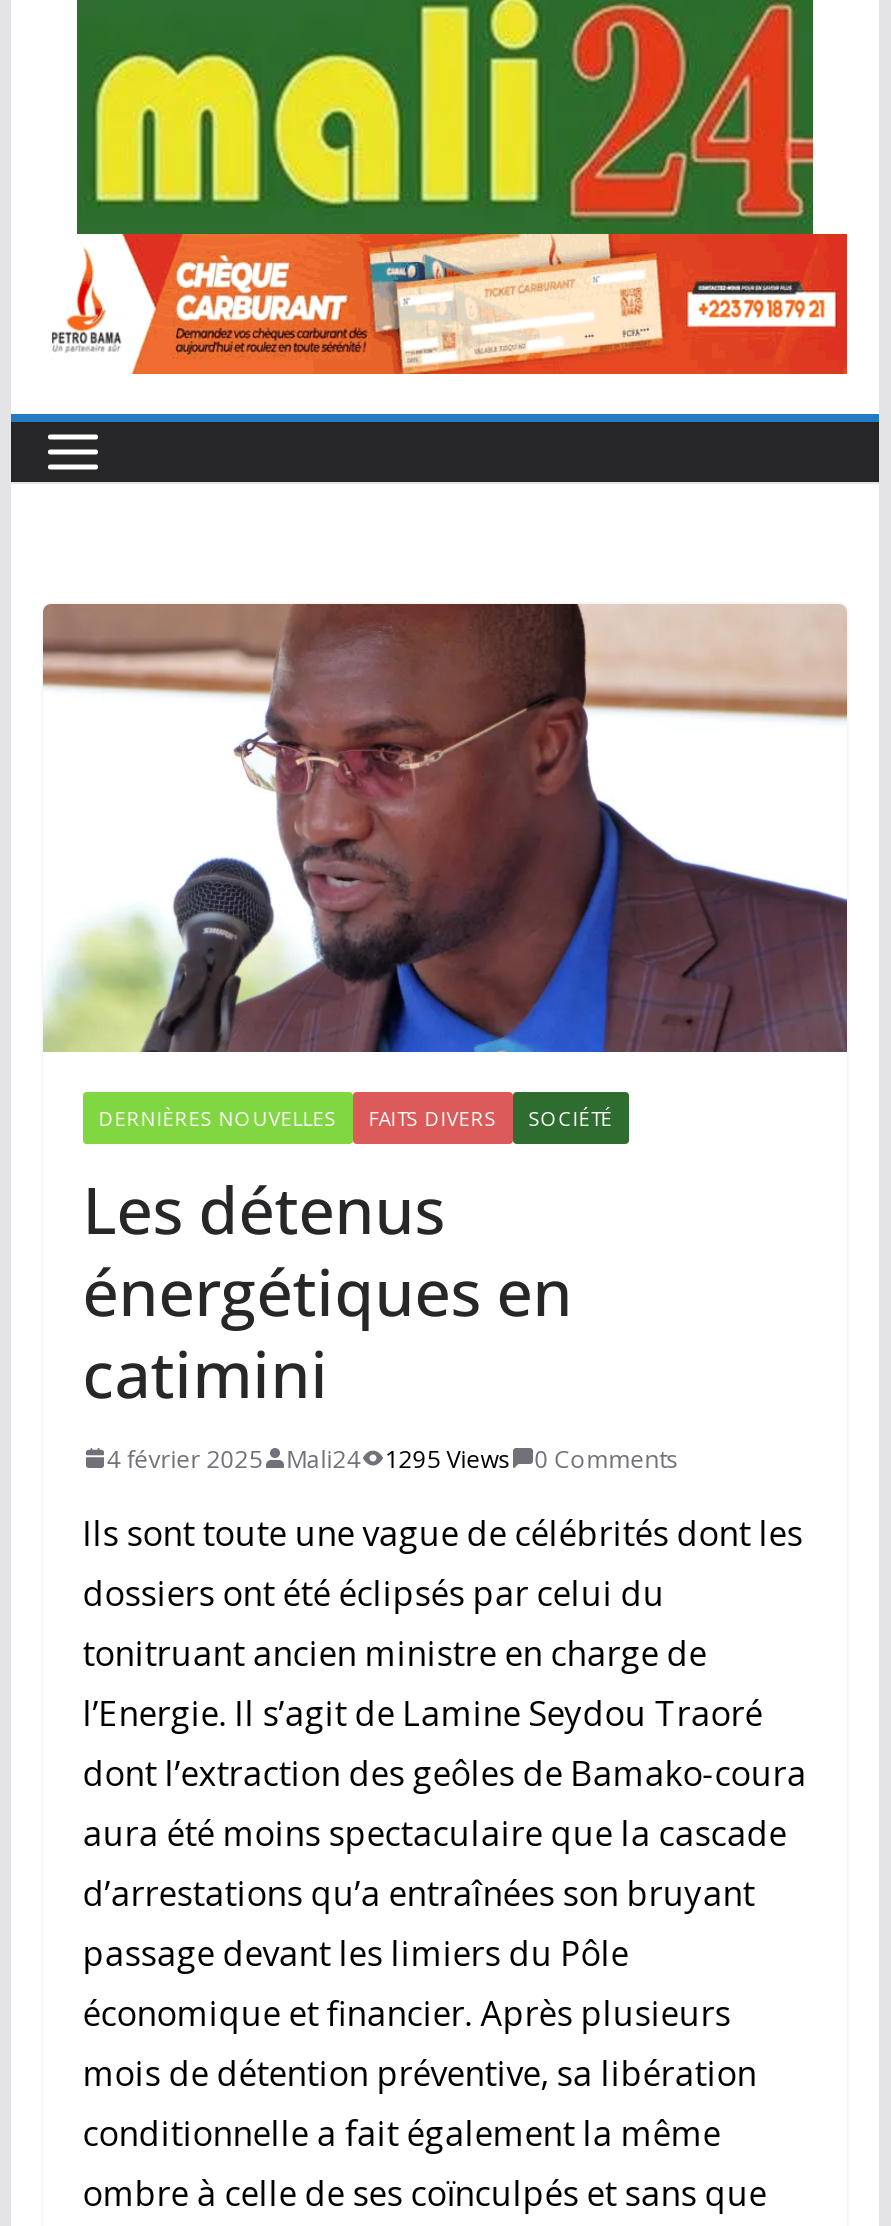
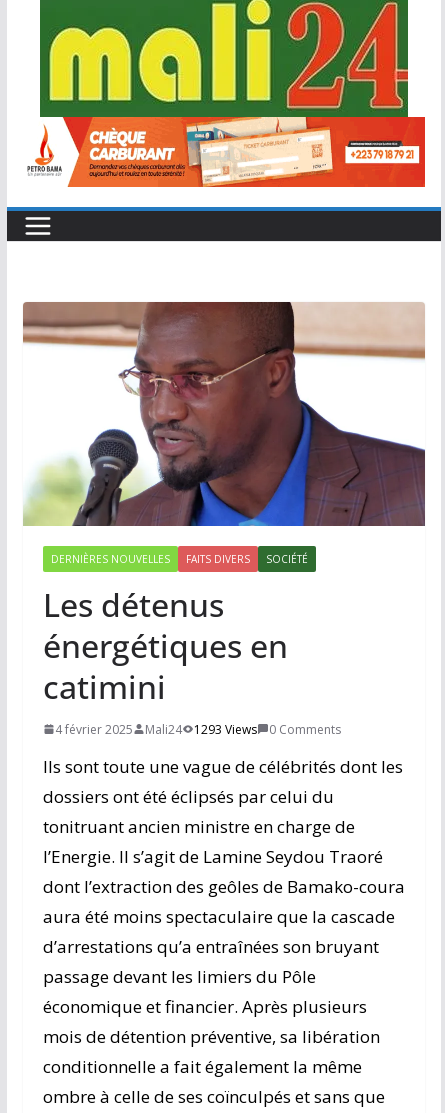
- 4 février 2025 Mali24 1295 Views 0 Comments
+ 4 février 2025 Mali24 1293 Views 0 Comments
